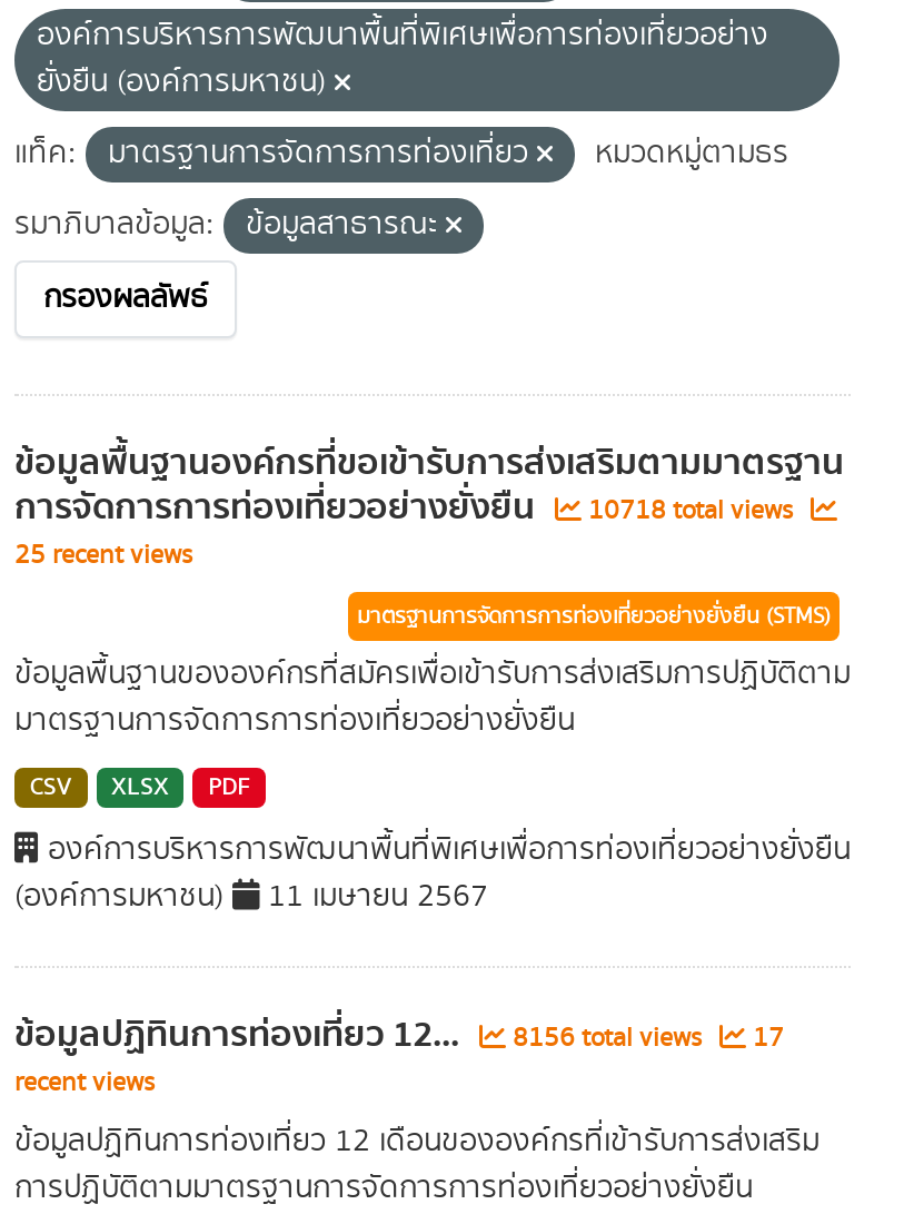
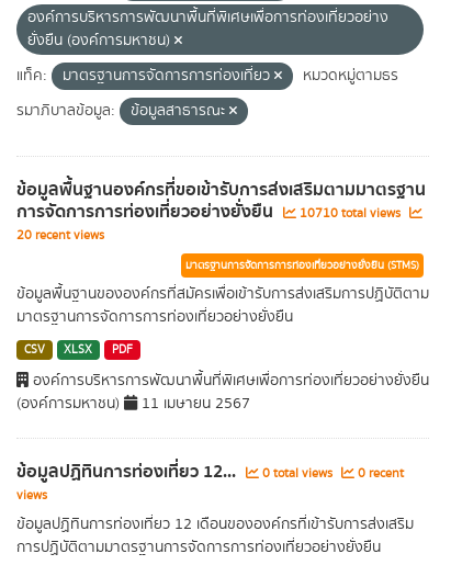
- กรองผลลัพธ์

- การจัดการการท่องเที่ยวอย่างยั่งยืน 10718 total views
+ การจัดการการท่องเที่ยวอย่างยั่งยืน 10710 total views

- 25 recent views
+ 20 recent views

- 8156 total views
- 17
- recent views
+ 0 total views
+ 0 recent
+ views
